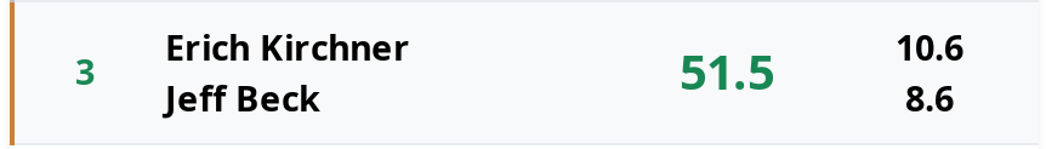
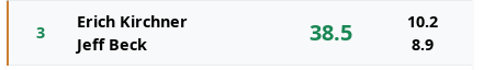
- 10.6
+ 10.2

- 51.5
+ 38.5

- 8.6
+ 8.9
